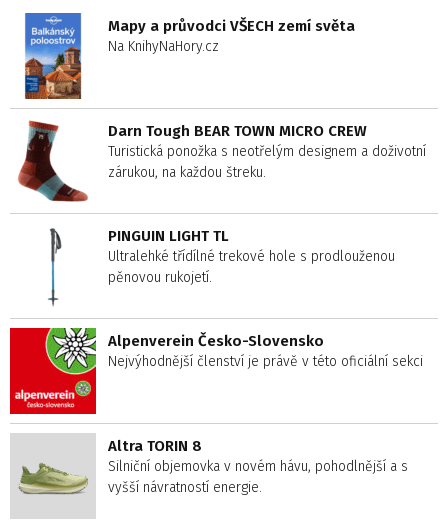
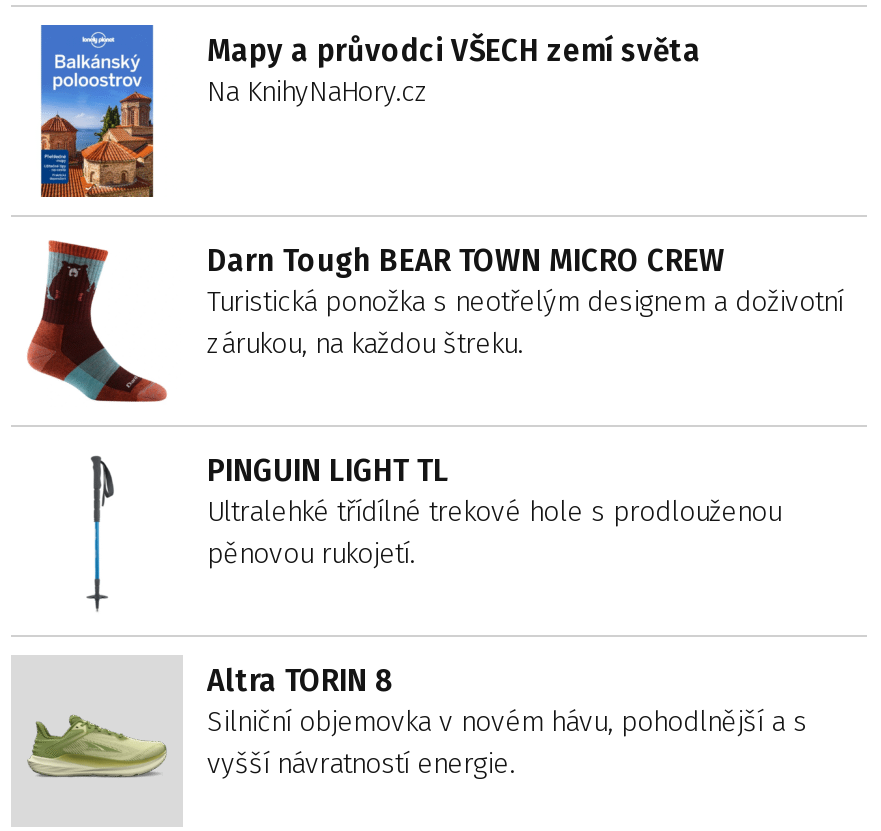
- [image]
- Alpenverein Česko-Slovensko
- Nejvýhodnější členství je právě v této oficiální sekci
